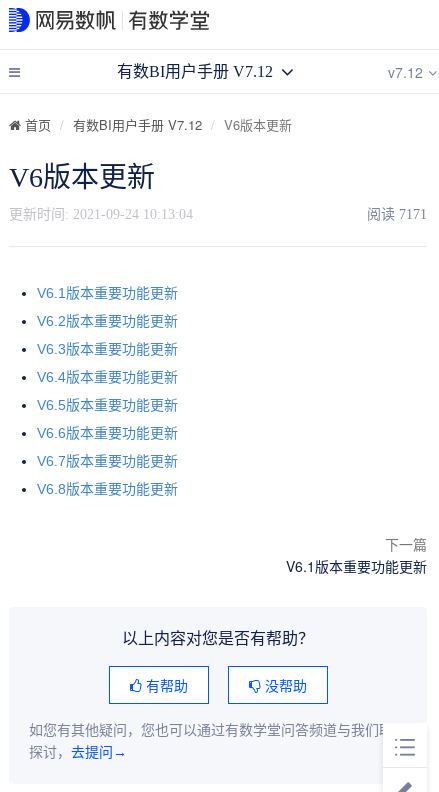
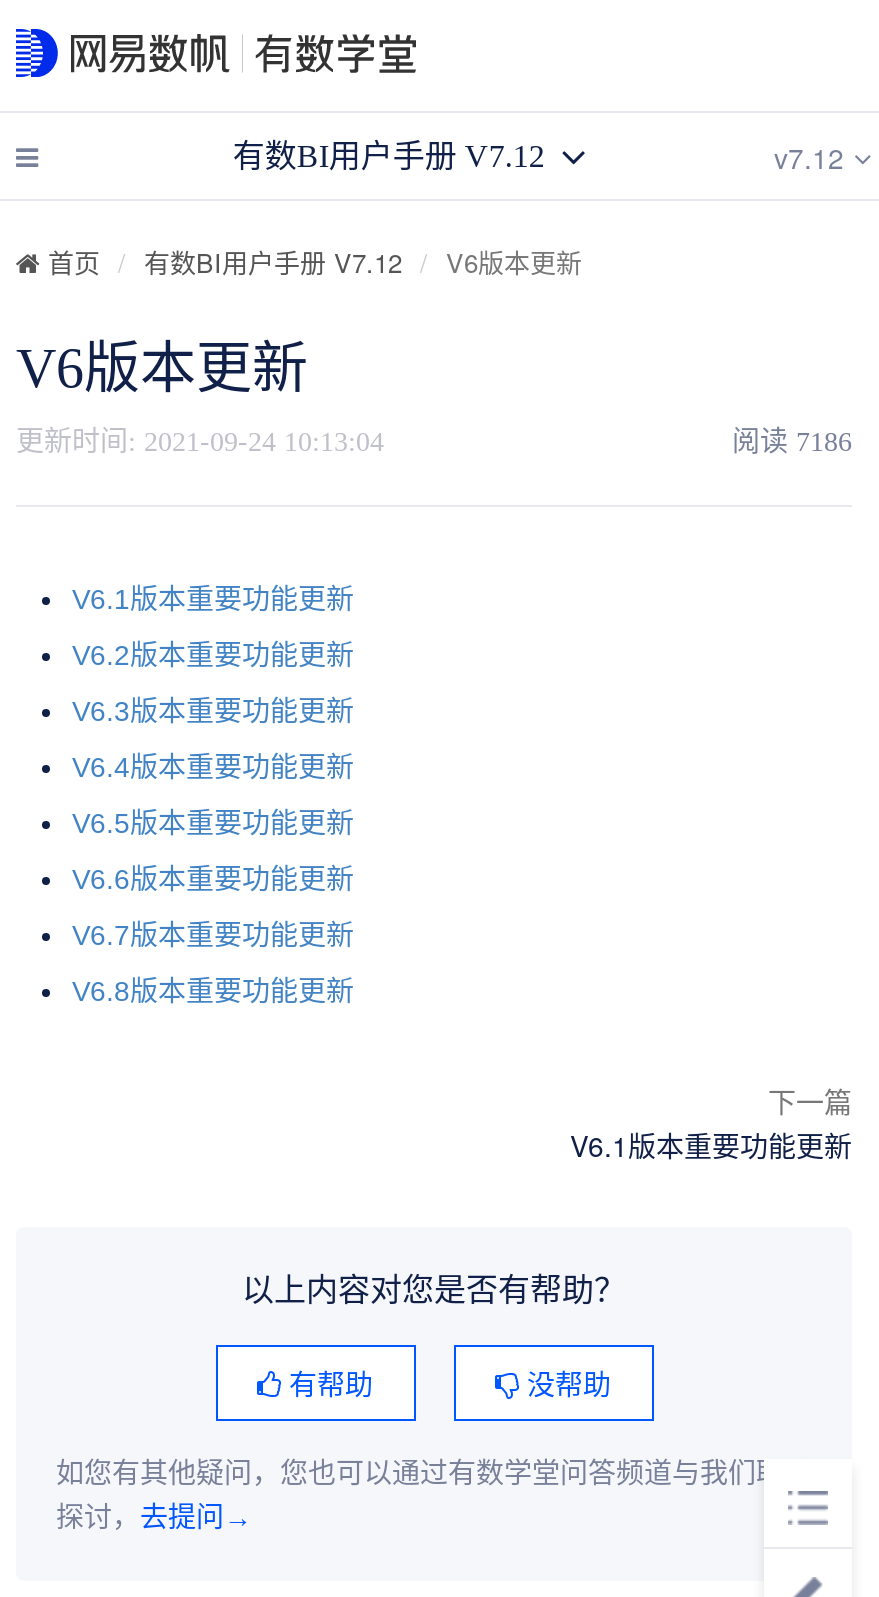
- 阅读7171
+ 阅读7186
